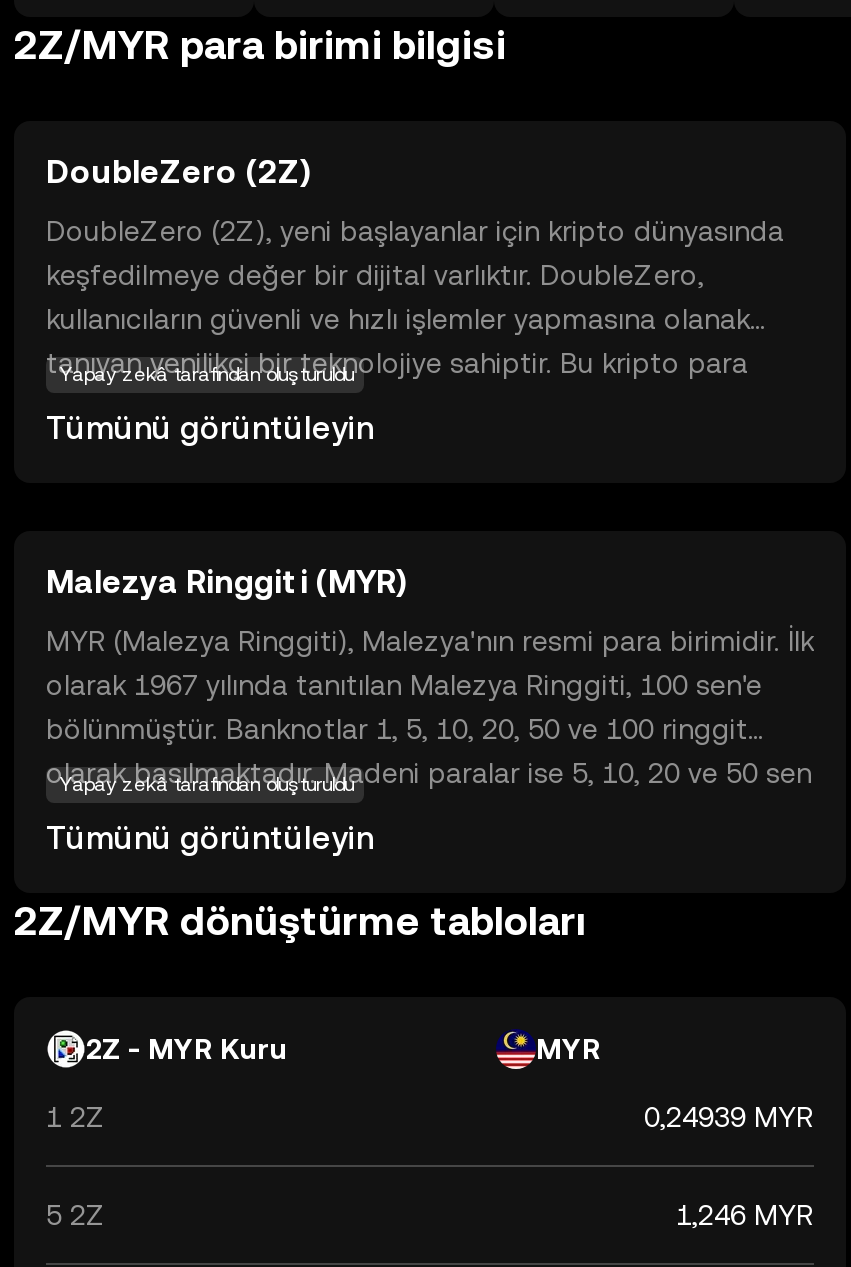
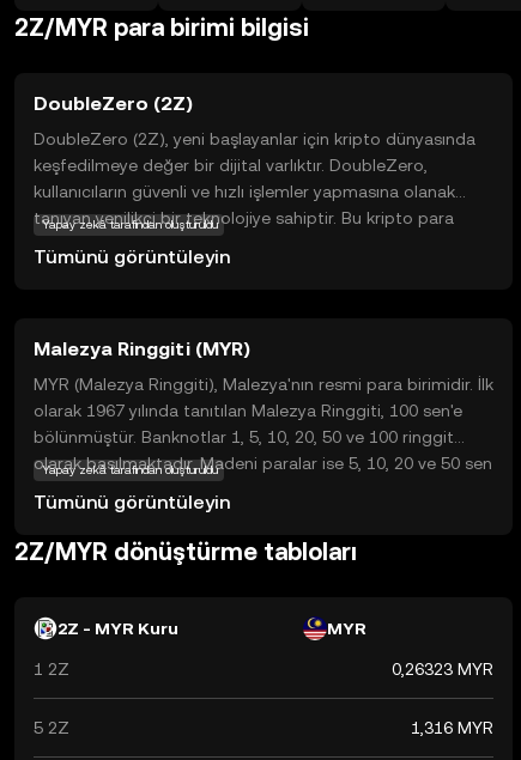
- 0,24939 MYR
+ 0,26323 MYR

- 1,246 MYR
+ 1,316 MYR
